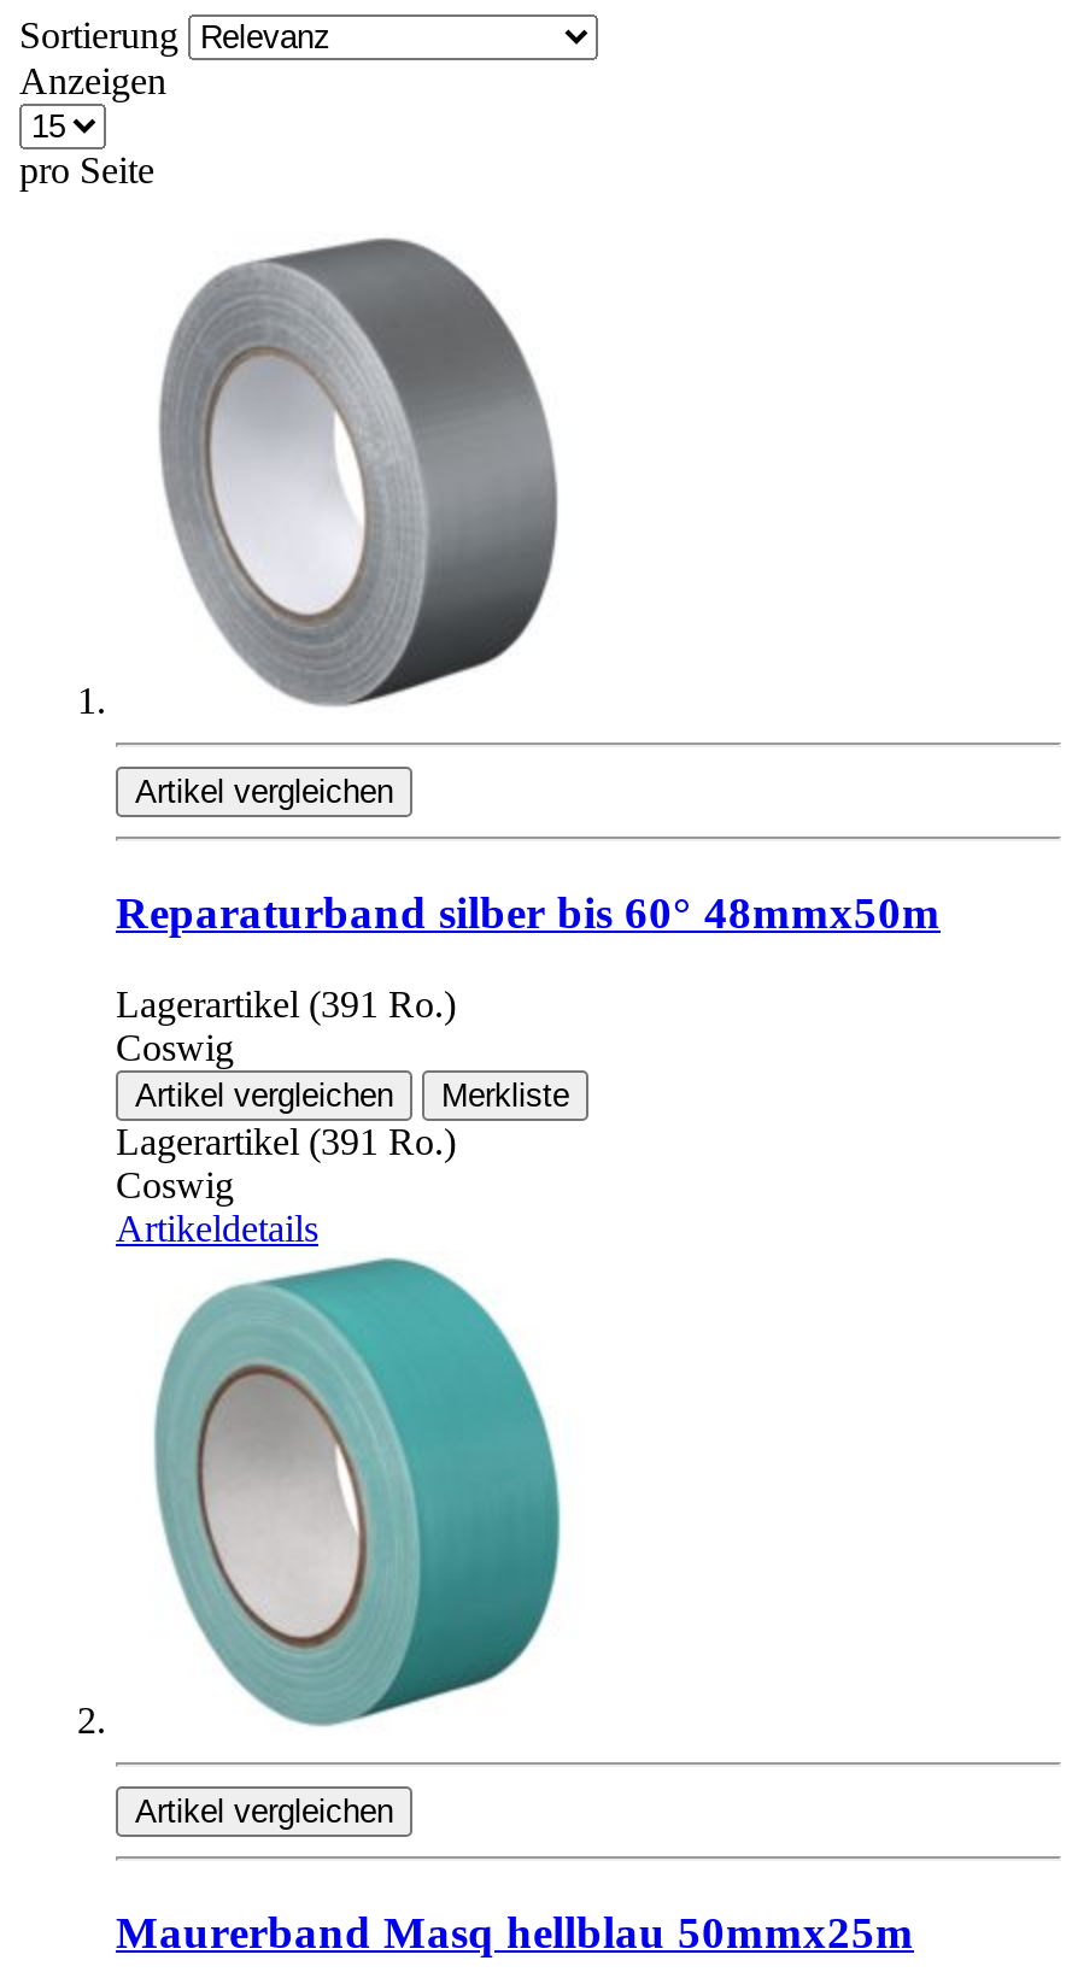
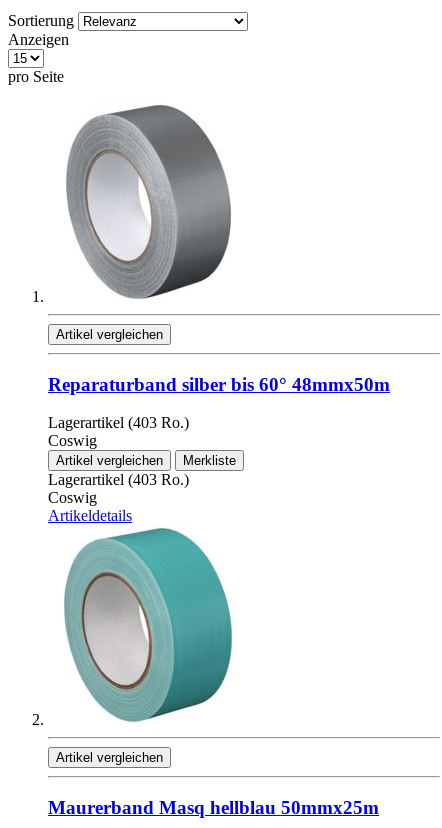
- Lagerartikel (391 Ro.)
+ Lagerartikel (403 Ro.)

- Lagerartikel (391 Ro.)
+ Lagerartikel (403 Ro.)
